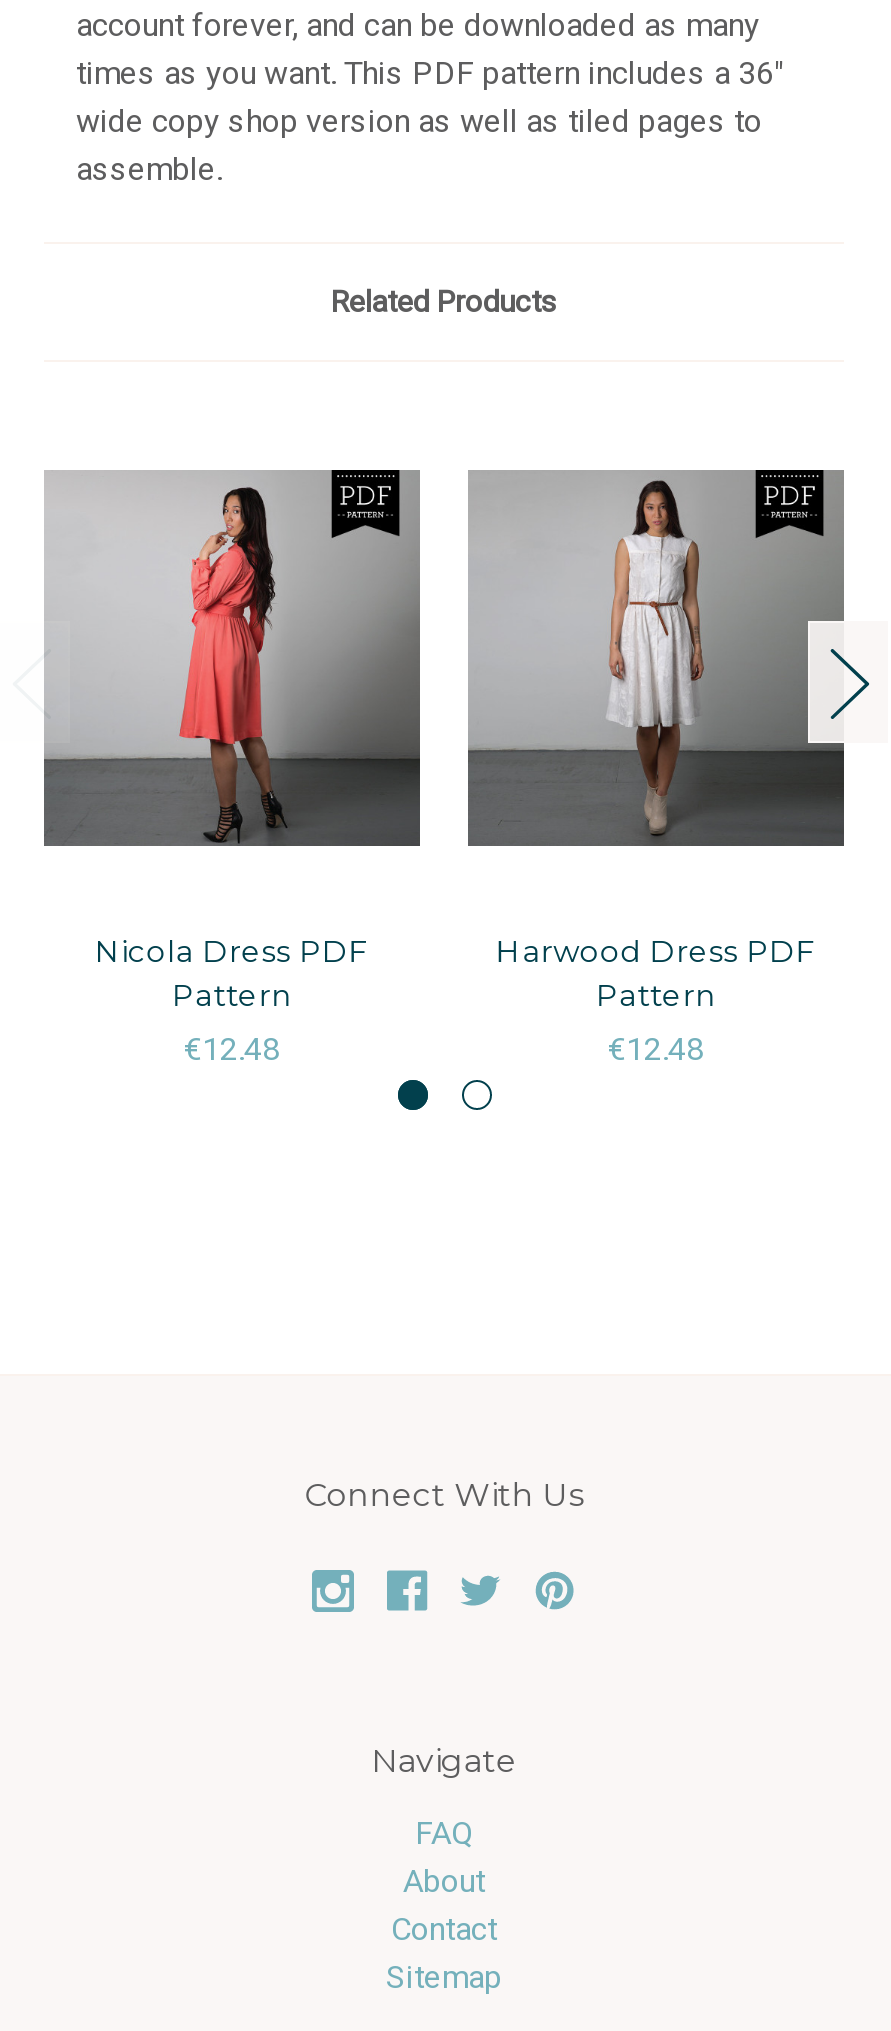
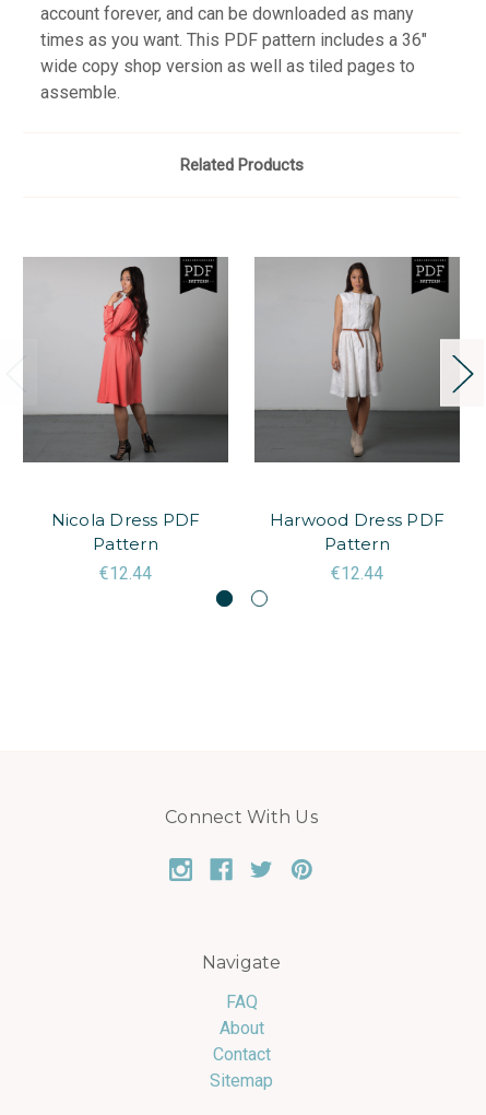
- €12.48
+ €12.44

- €12.48
+ €12.44
